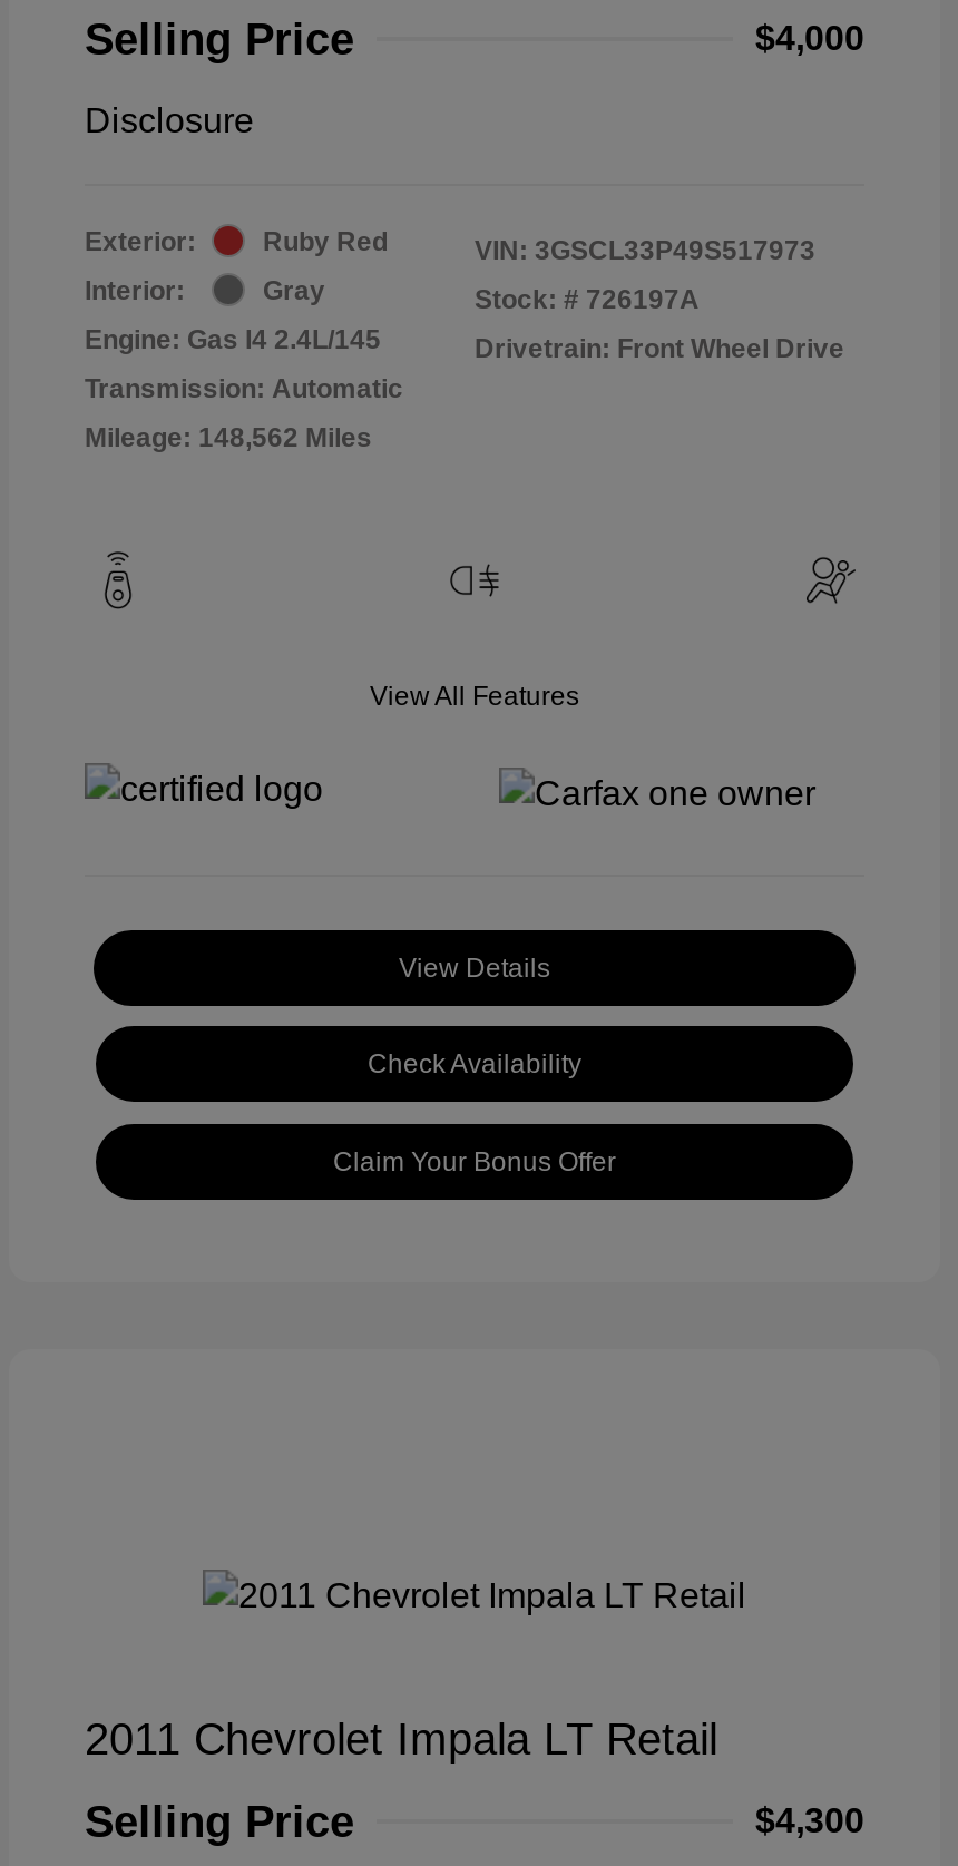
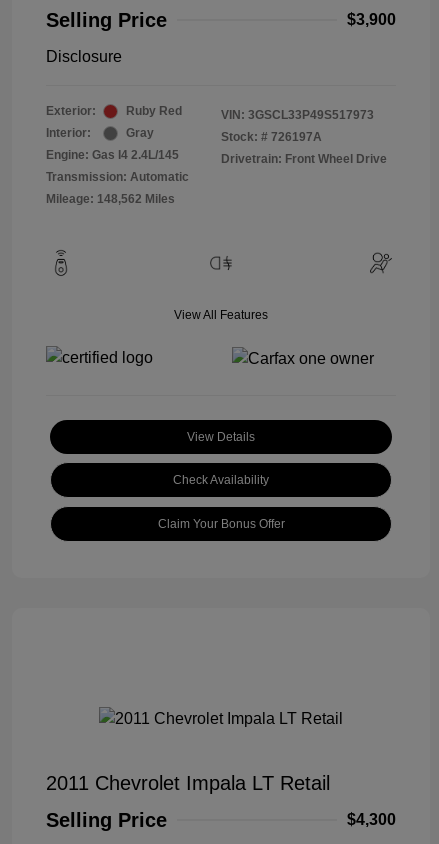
- $4,000
+ $3,900
